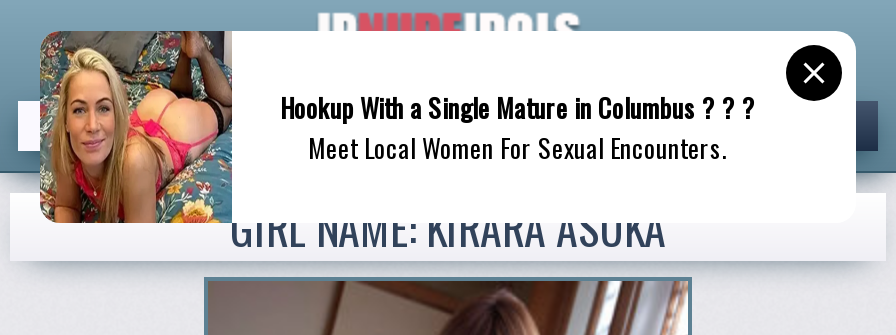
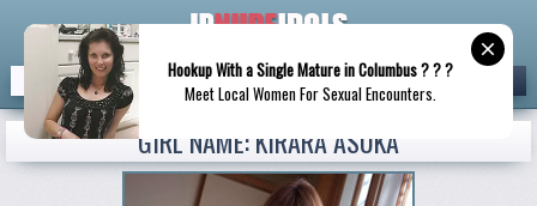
- [image]
+ [image]
